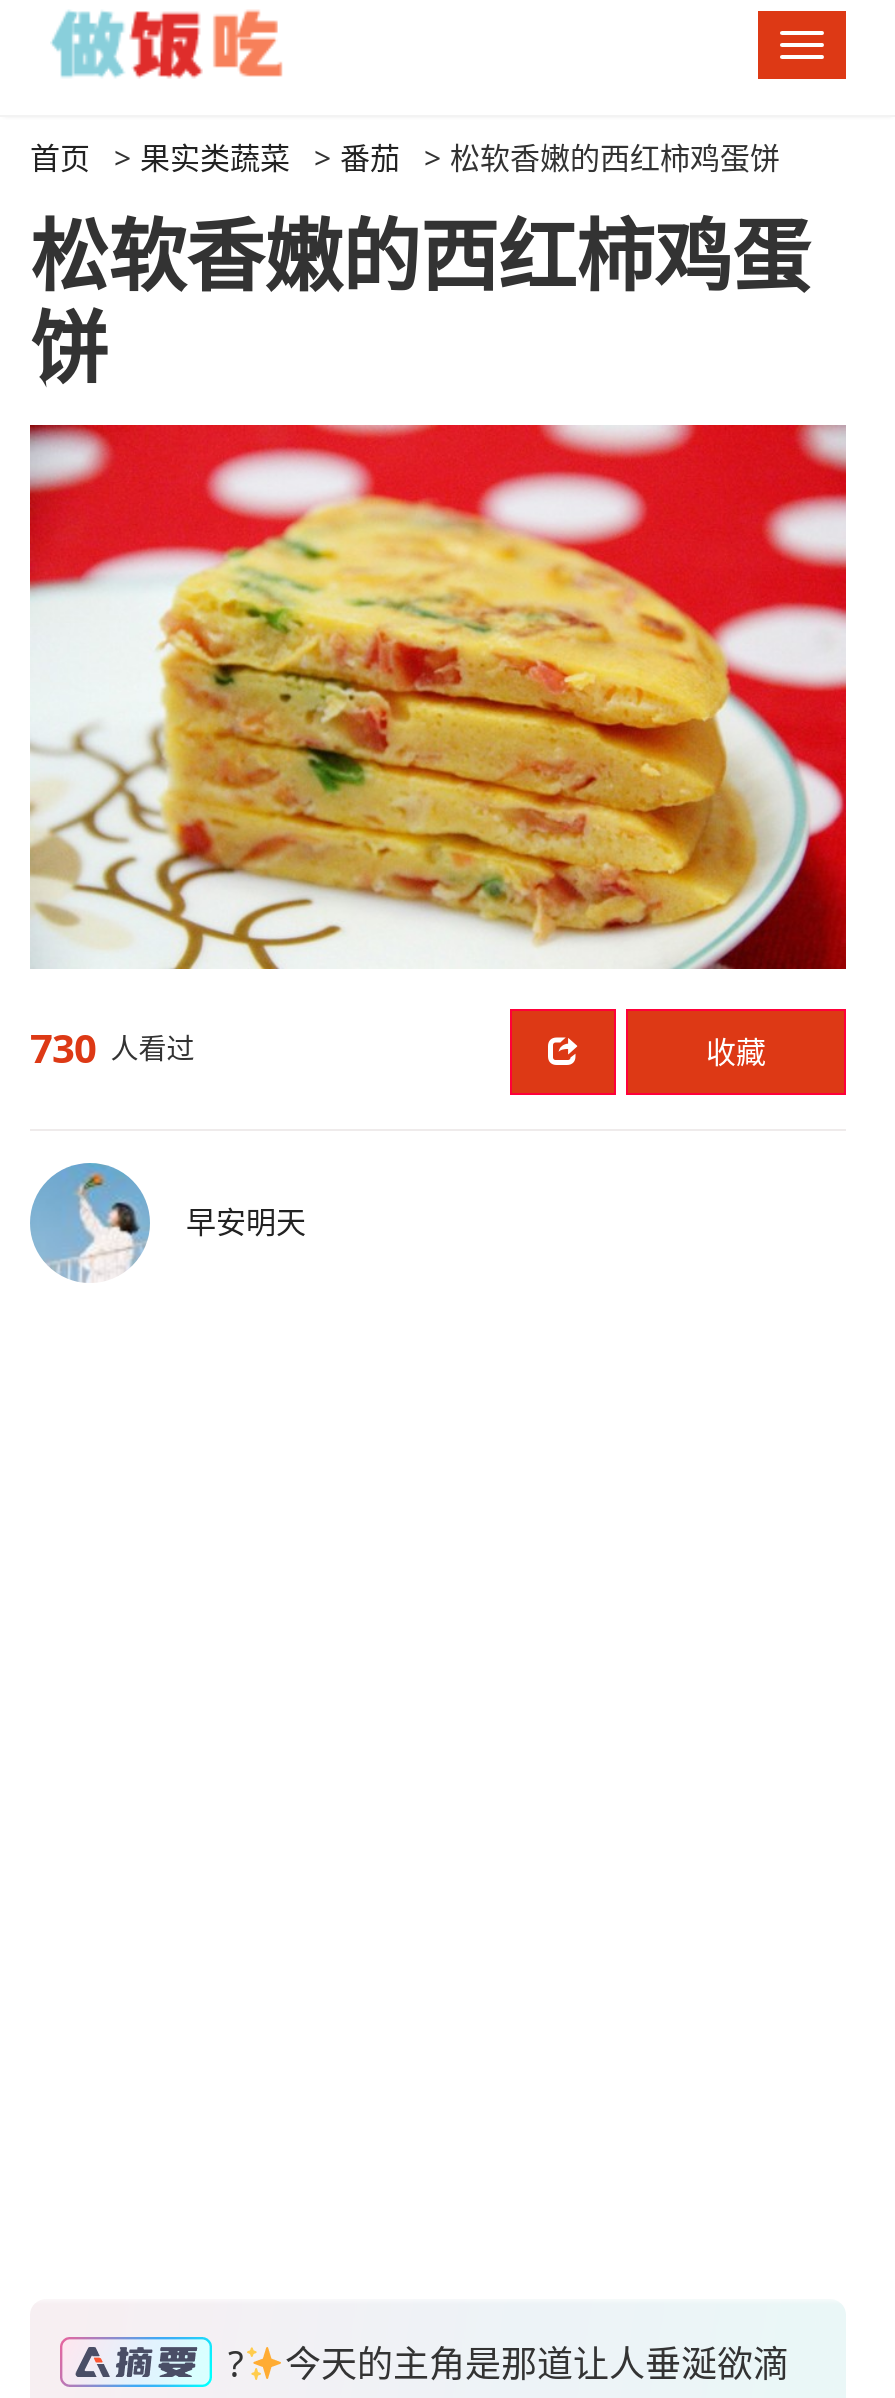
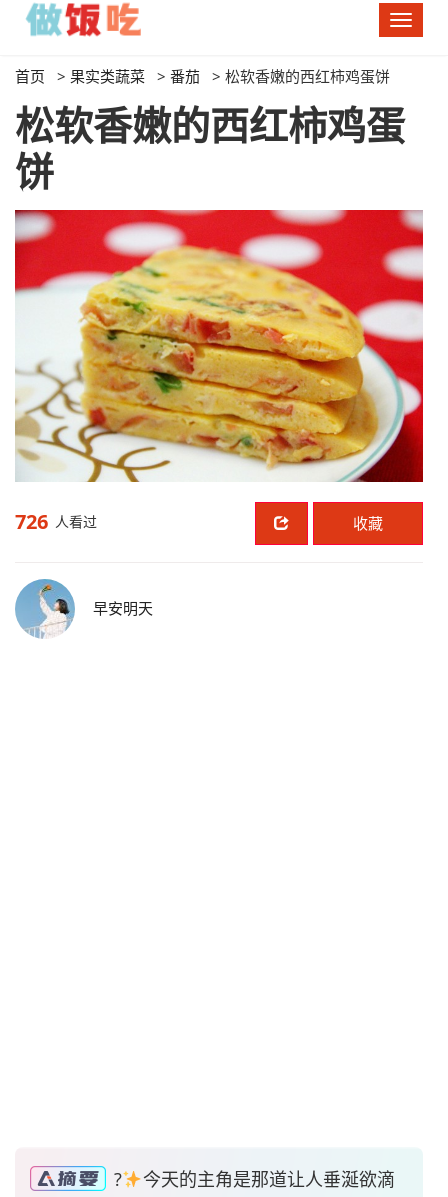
- 730 人看过
+ 726 人看过
